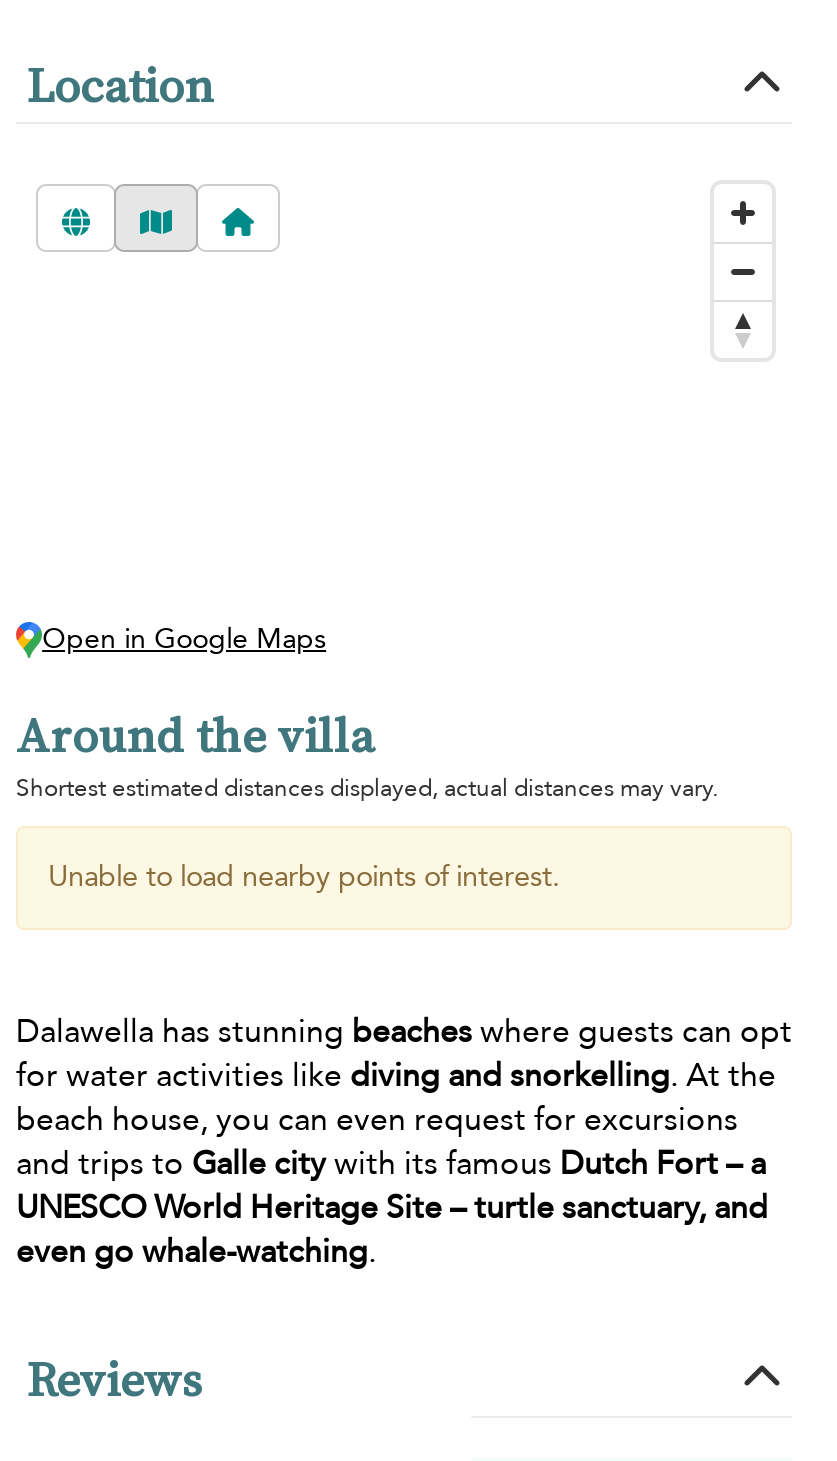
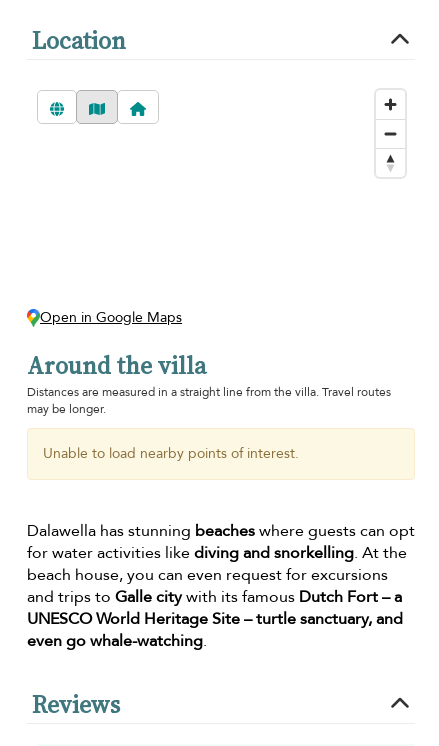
- Shortest estimated distances displayed, actual distances may vary.
+ Distances are measured in a straight line from the villa. Travel routes
+ may be longer.
